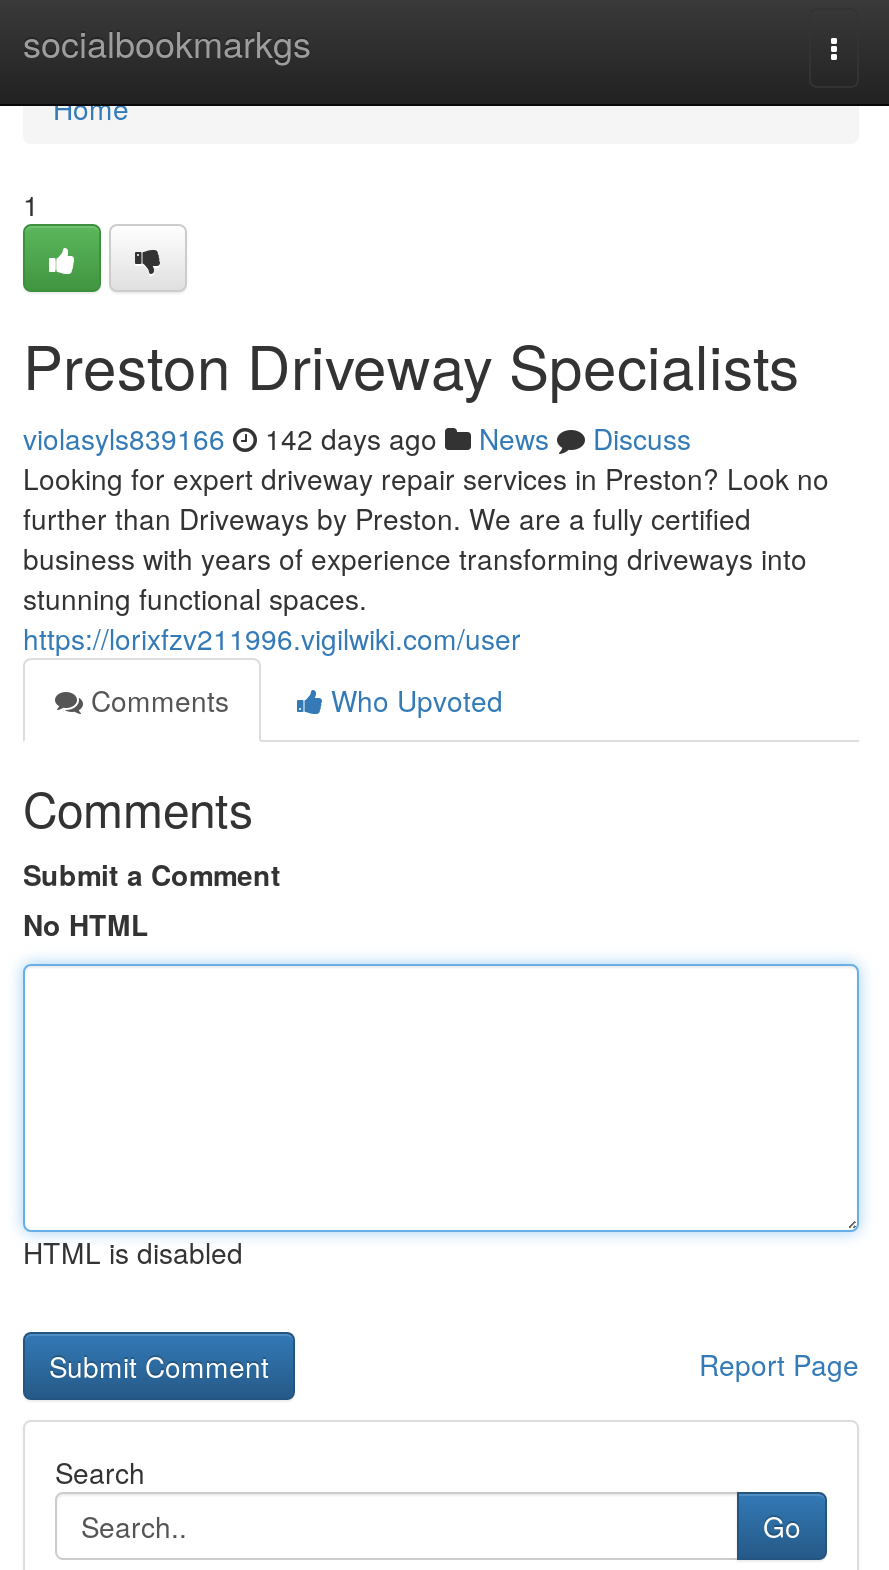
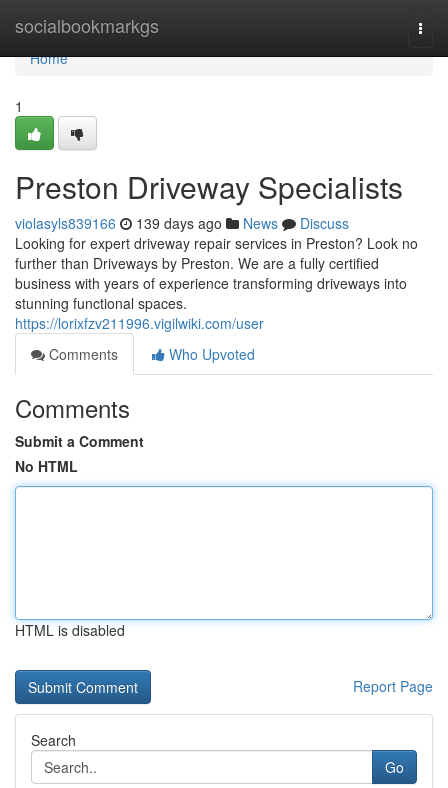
- violasyls839166 142 days ago News Discuss
+ violasyls839166 139 days ago News Discuss
